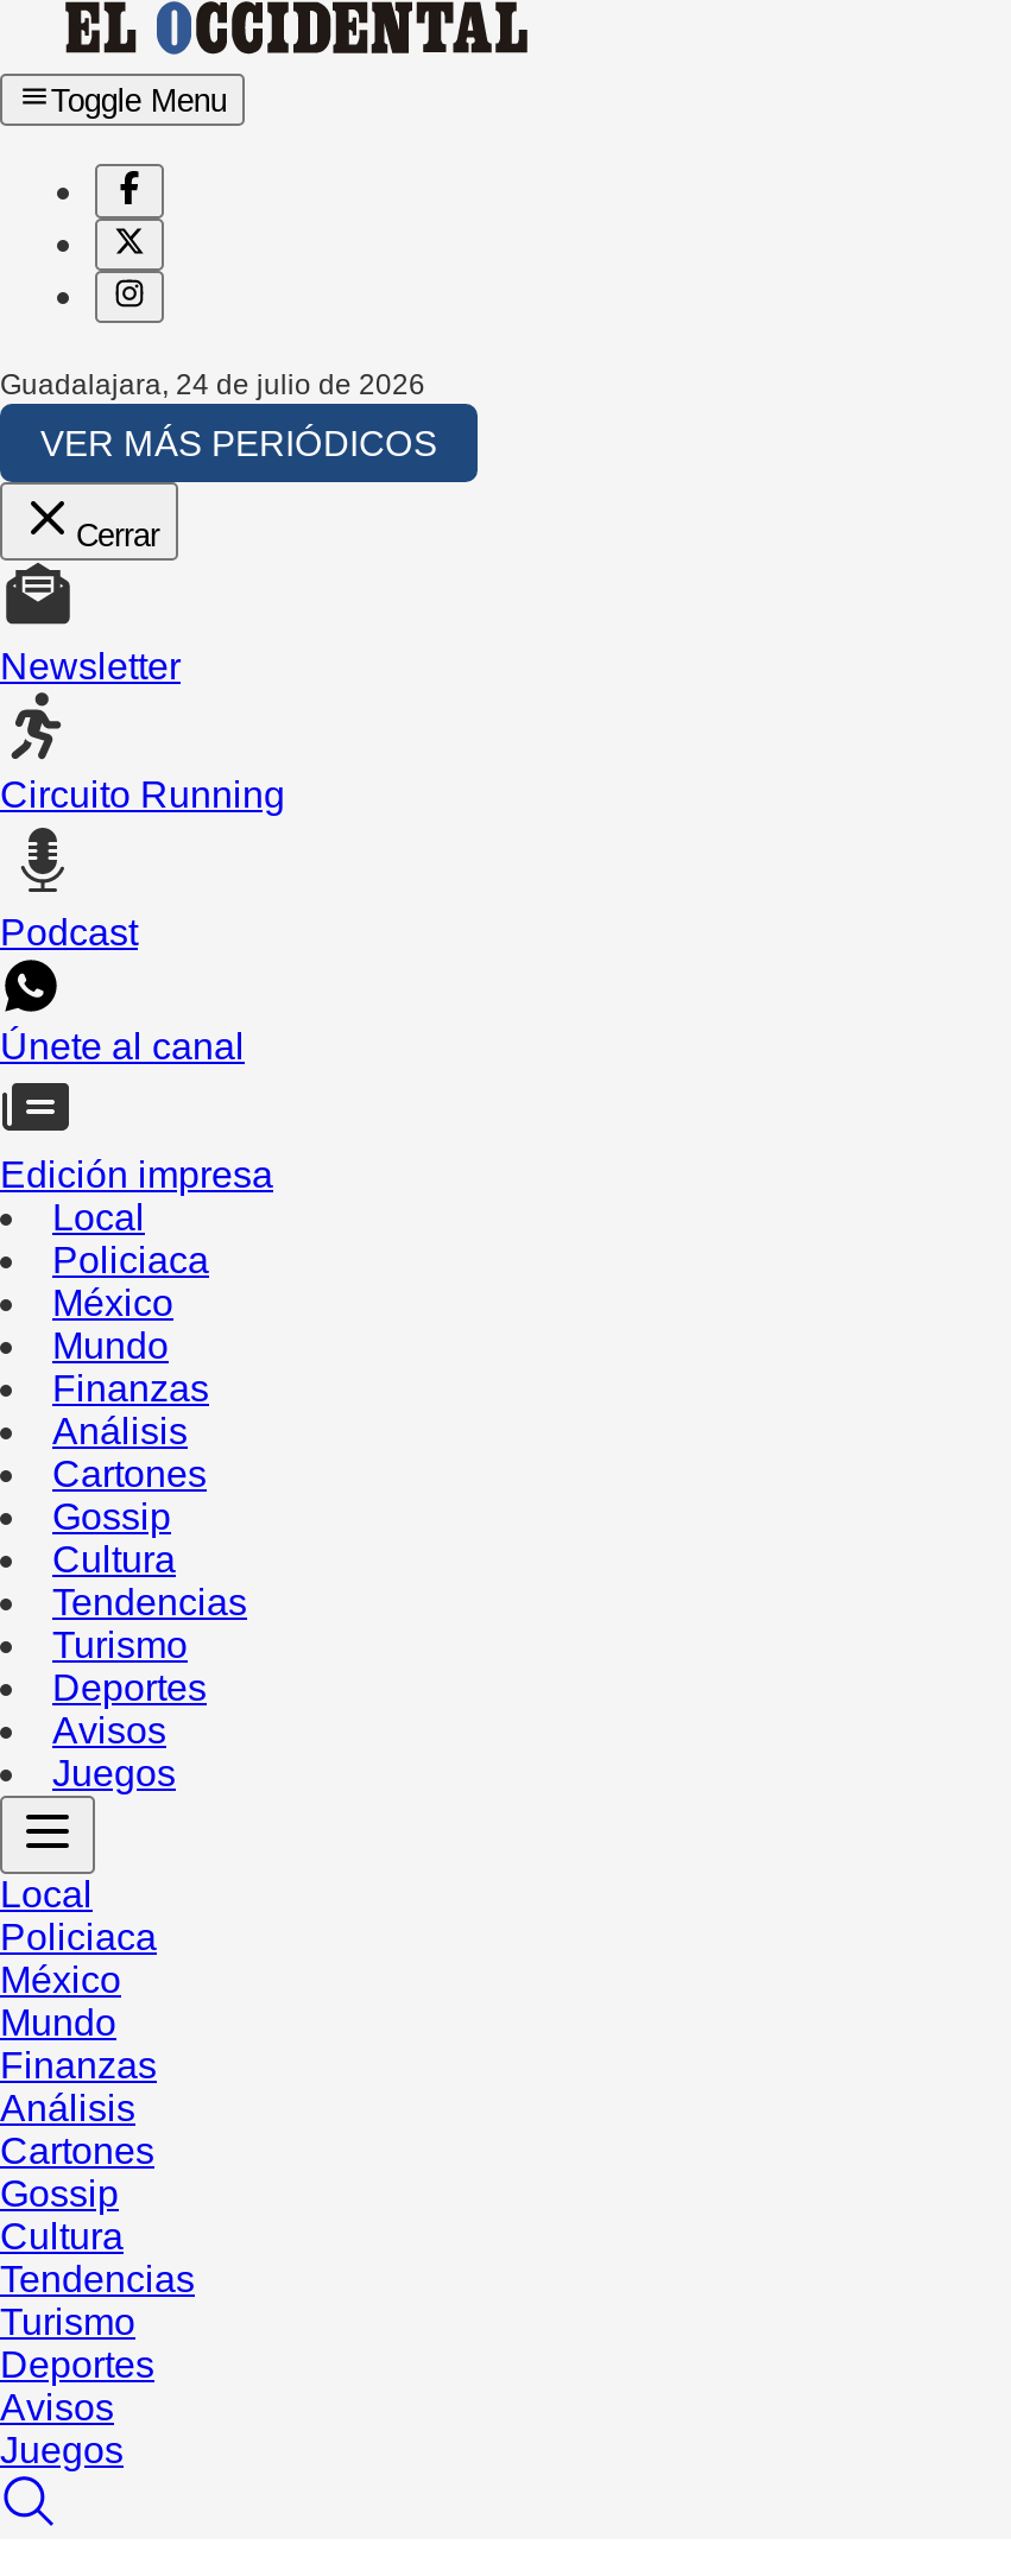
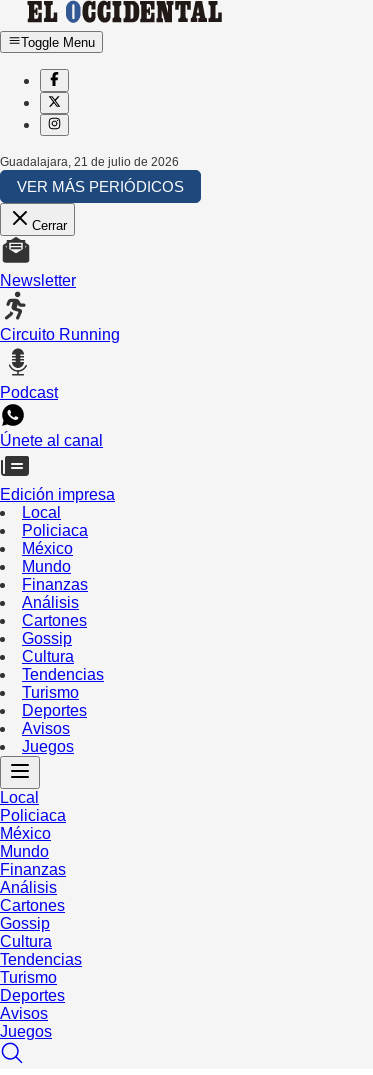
- Guadalajara, 24 de julio de 2026
+ Guadalajara, 21 de julio de 2026
